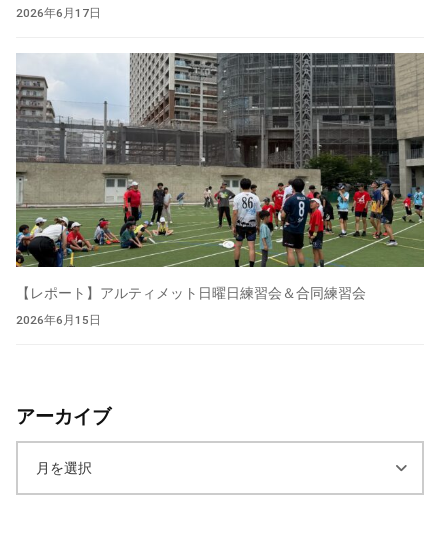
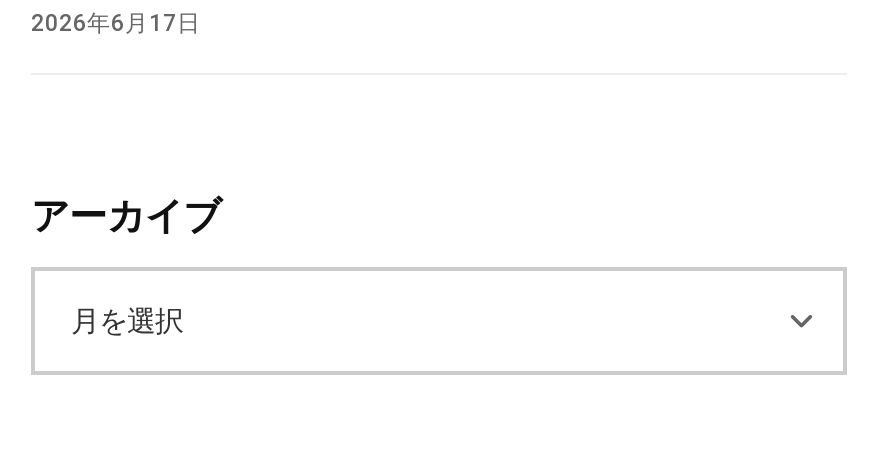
- [image]
- 【レポート】アルティメット日曜日練習会＆合同練習会
- 2026年6月15日
